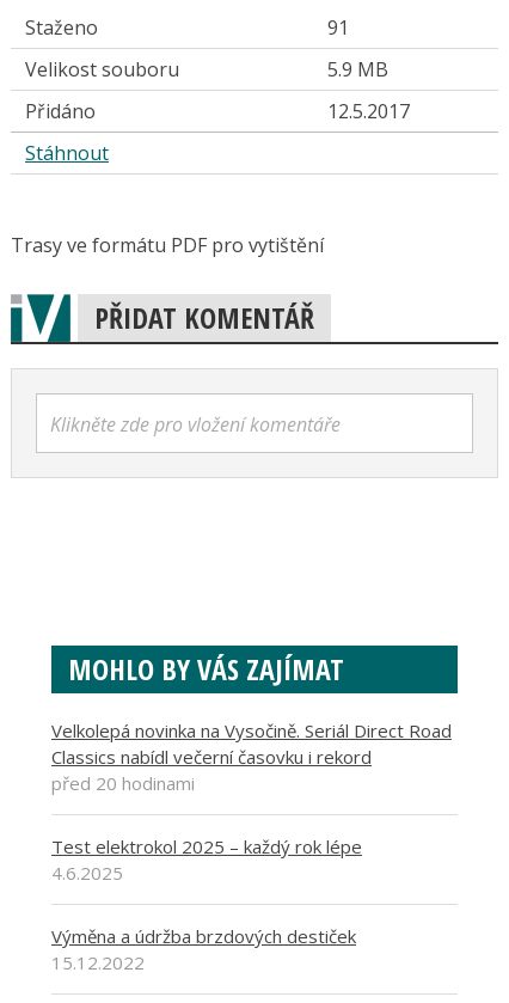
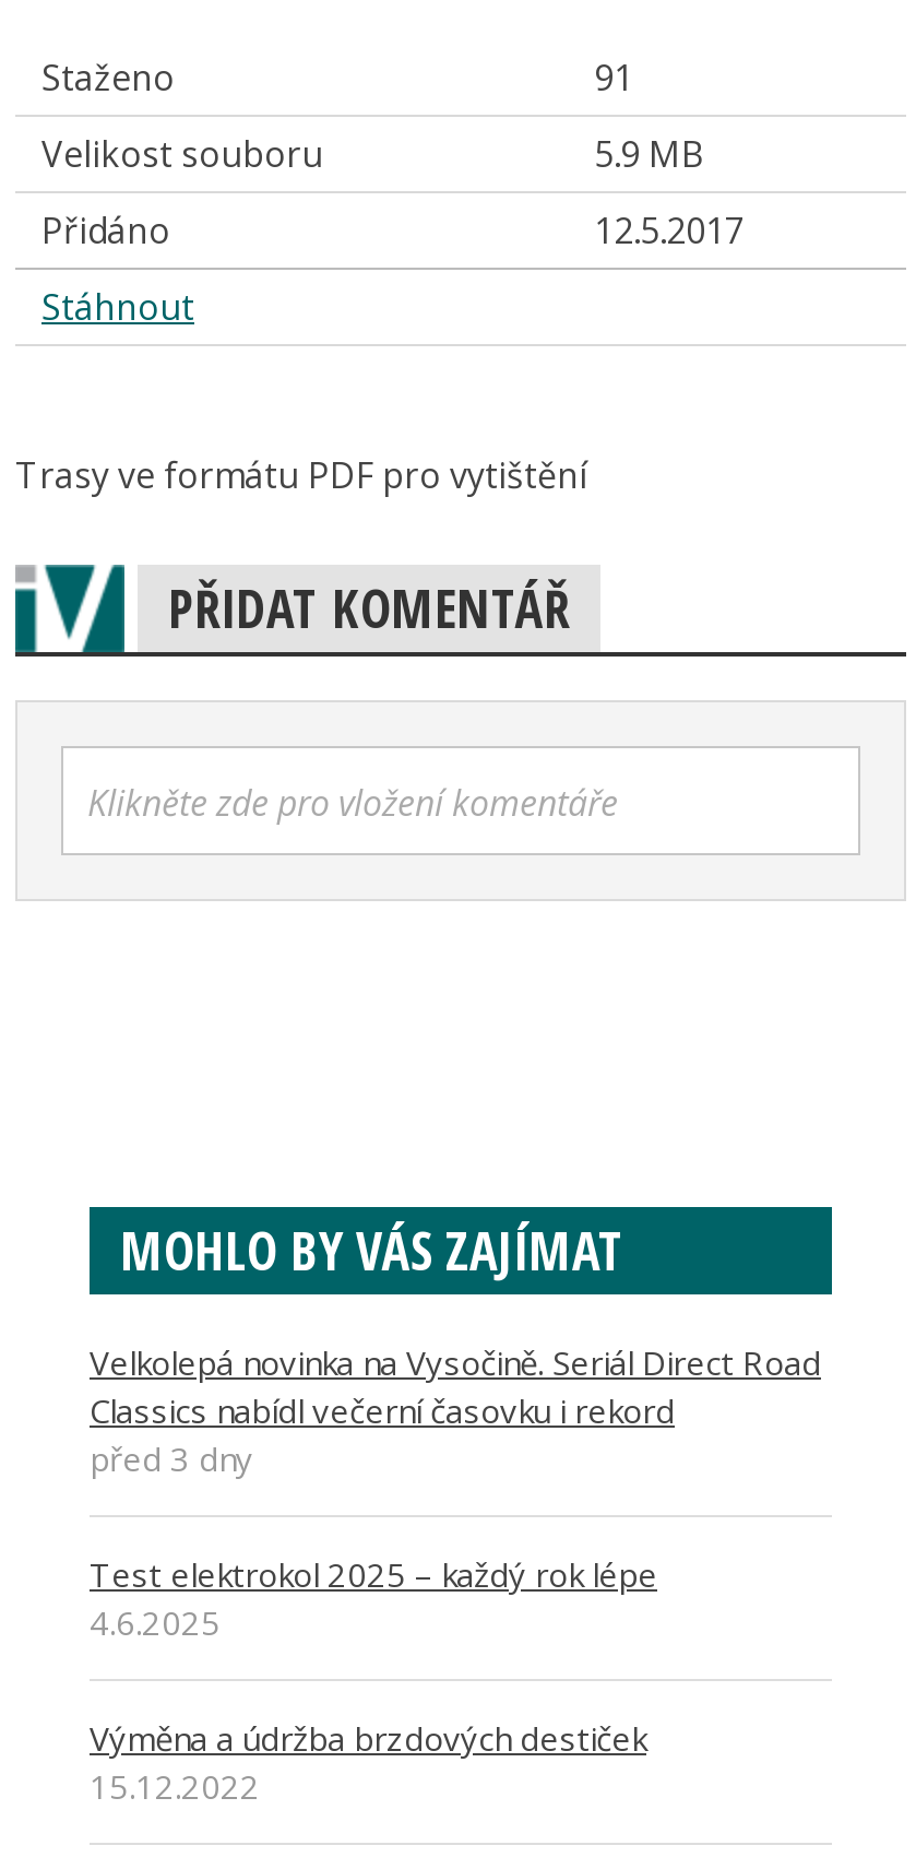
- před 20 hodinami
+ před 3 dny
